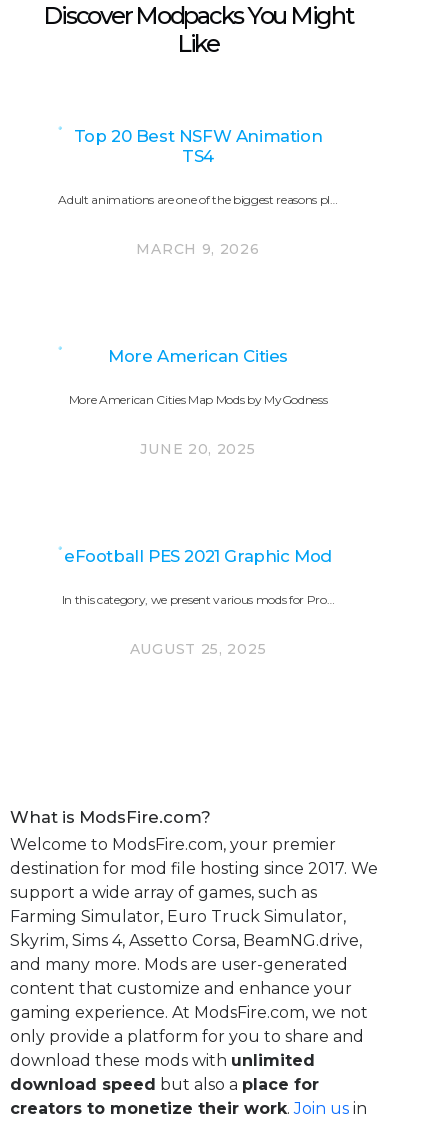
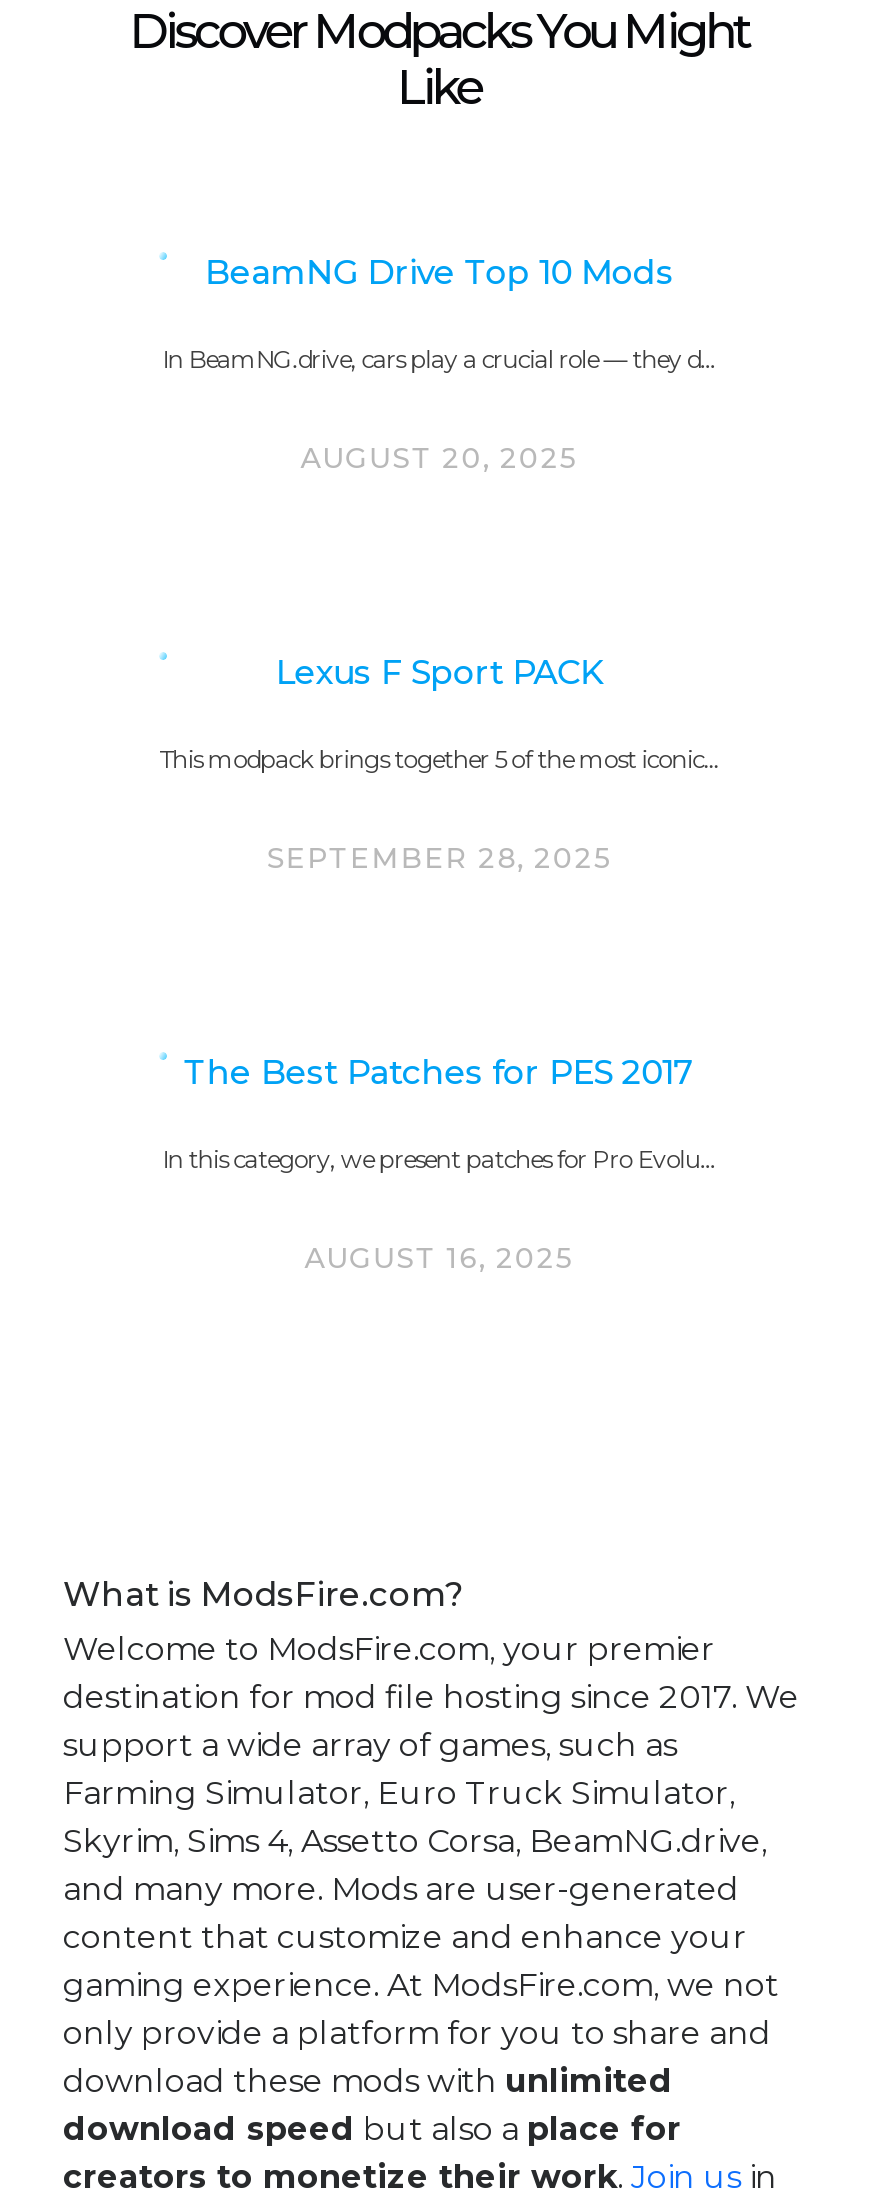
- Top 20 Best NSFW Animation
- TS4
+ BeamNG Drive Top 10 Mods

- Adult animations are one of the biggest reasons pl…
+ In BeamNG.drive, cars play a crucial role — they d…

- MARCH 9, 2026
+ AUGUST 20, 2025

- More American Cities
+ Lexus F Sport PACK

- More American Cities Map Mods by MyGodness
+ This modpack brings together 5 of the most iconic…

- JUNE 20, 2025
+ SEPTEMBER 28, 2025

- eFootball PES 2021 Graphic Mod
+ The Best Patches for PES 2017

- In this category, we present various mods for Pro…
+ In this category, we present patches for Pro Evolu…

- AUGUST 25, 2025
+ AUGUST 16, 2025
